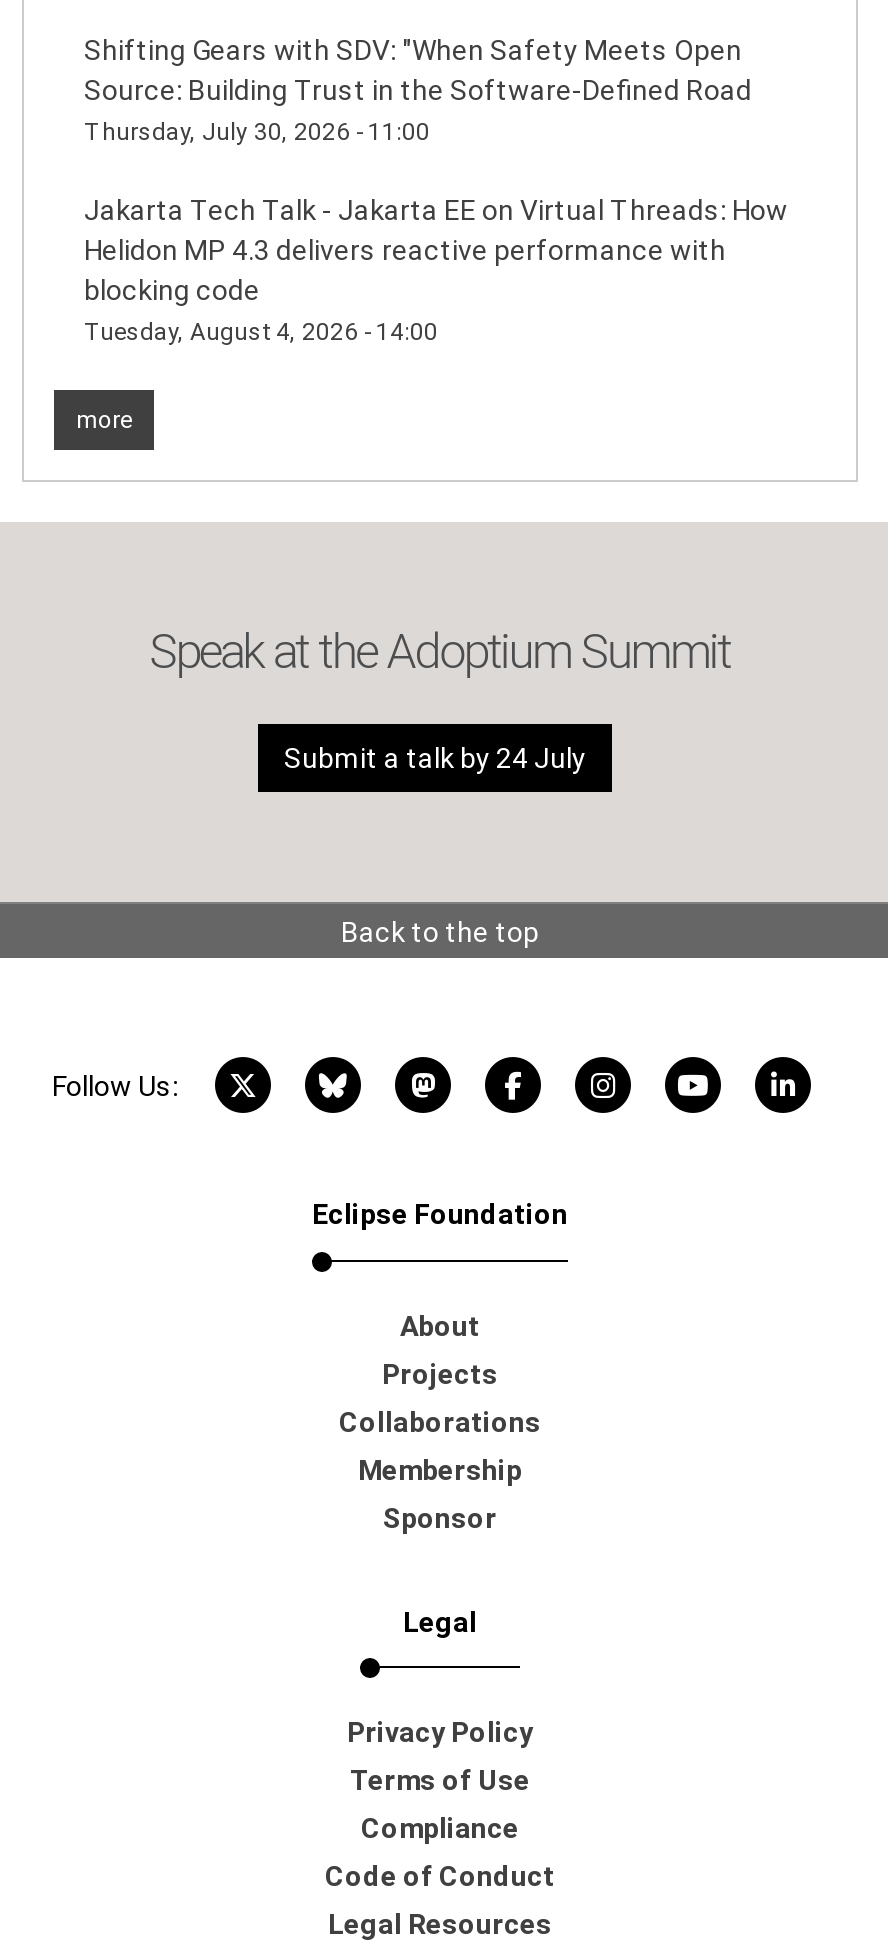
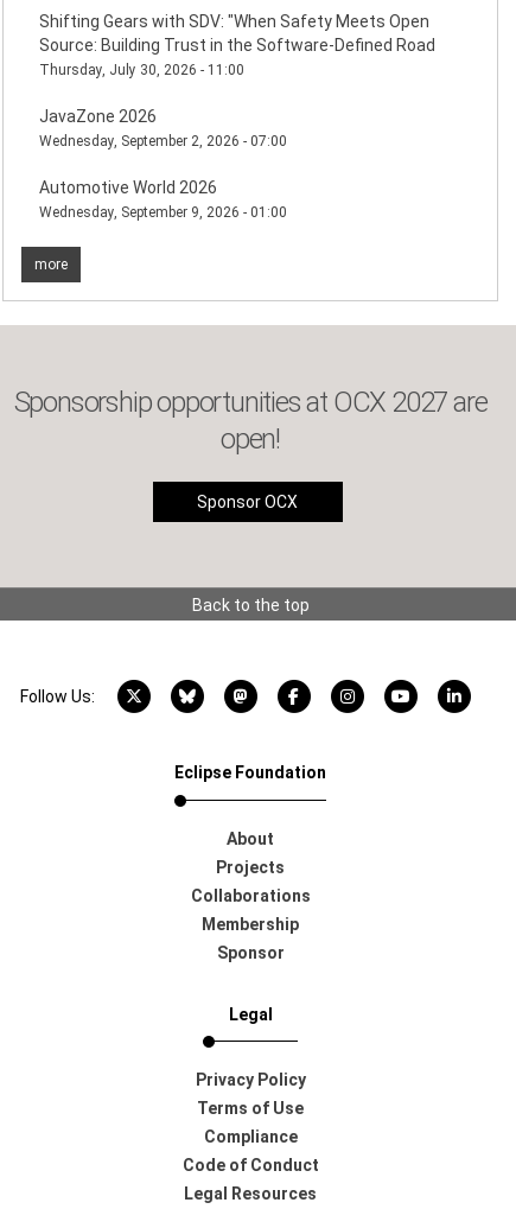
- Jakarta Tech Talk - Jakarta EE on Virtual Threads: How
- Helidon MP 4.3 delivers reactive performance with
- blocking code
- Tuesday, August 4, 2026 - 14:00
+ JavaZone 2026
+ Wednesday, September 2, 2026 - 07:00
+ Automotive World 2026
+ Wednesday, September 9, 2026 - 01:00

- Speak at the Adoptium Summit
+ Sponsorship opportunities at OCX 2027 are
+ open!

- Submit a talk by 24 July
+ Sponsor OCX
